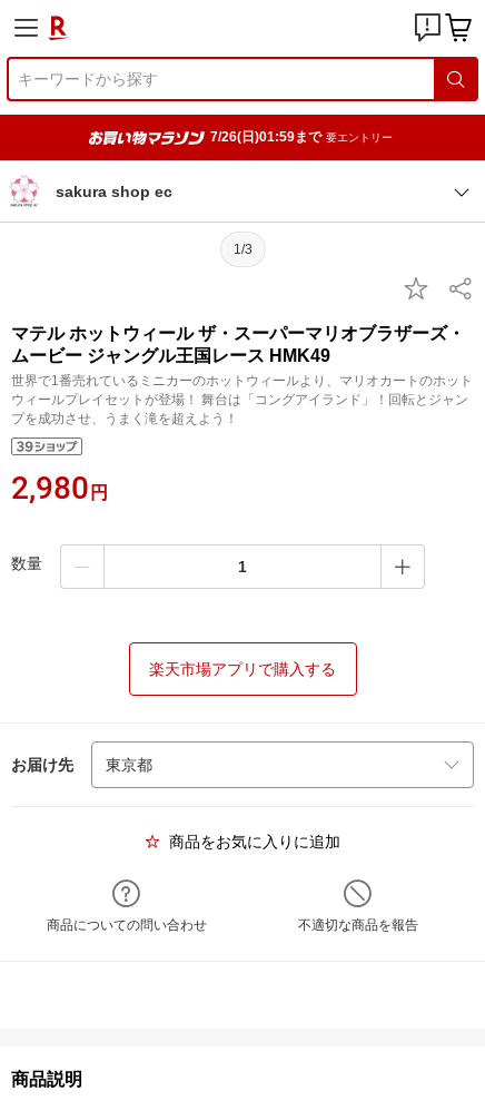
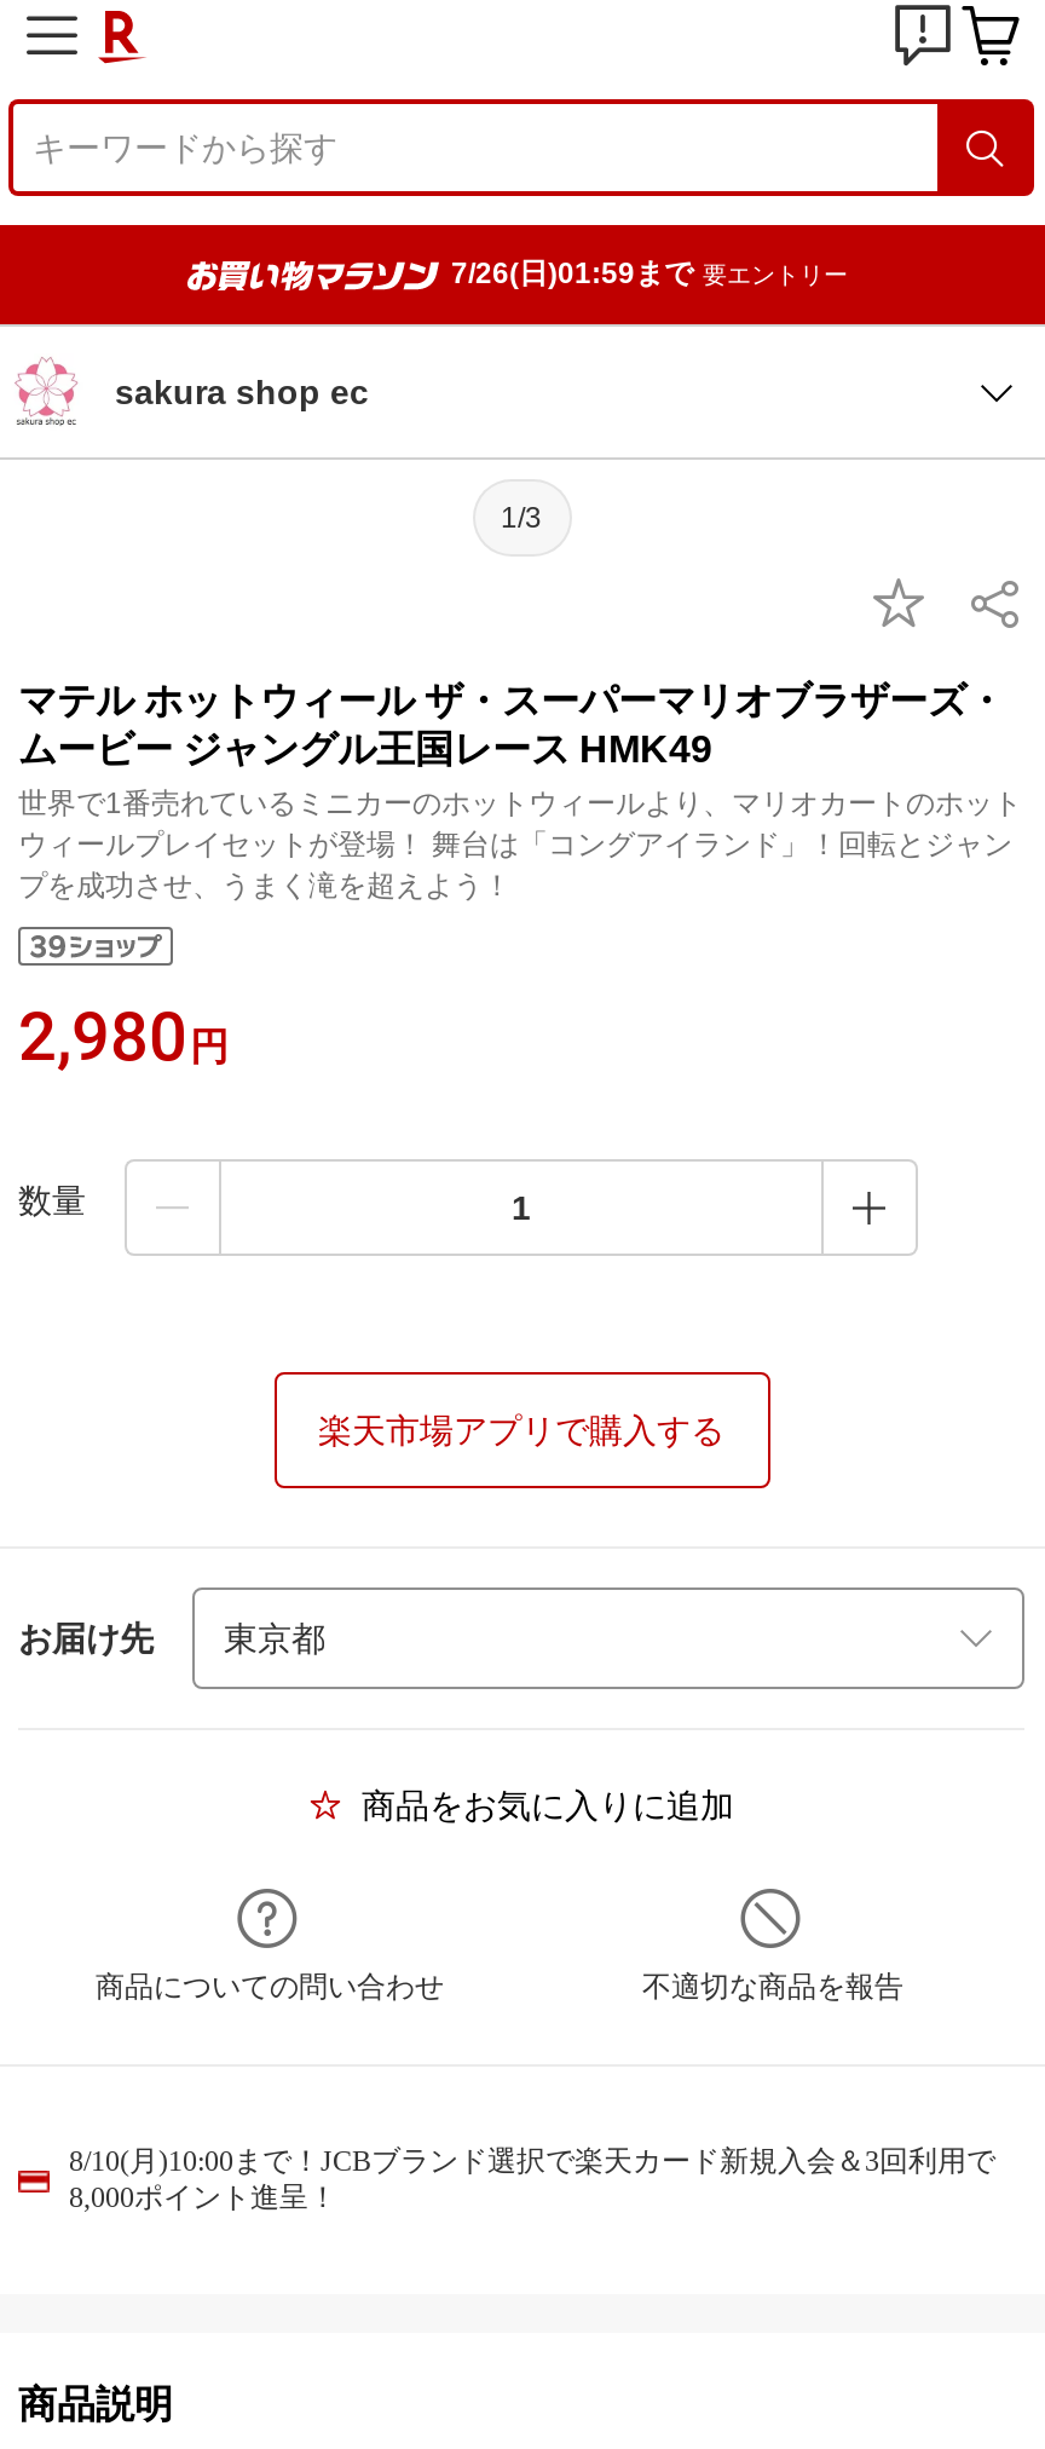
+ 8/10(月)10:00まで！JCBブランド選択で楽天カード新規入会＆3回利用で
+ 8,000ポイント進呈！
